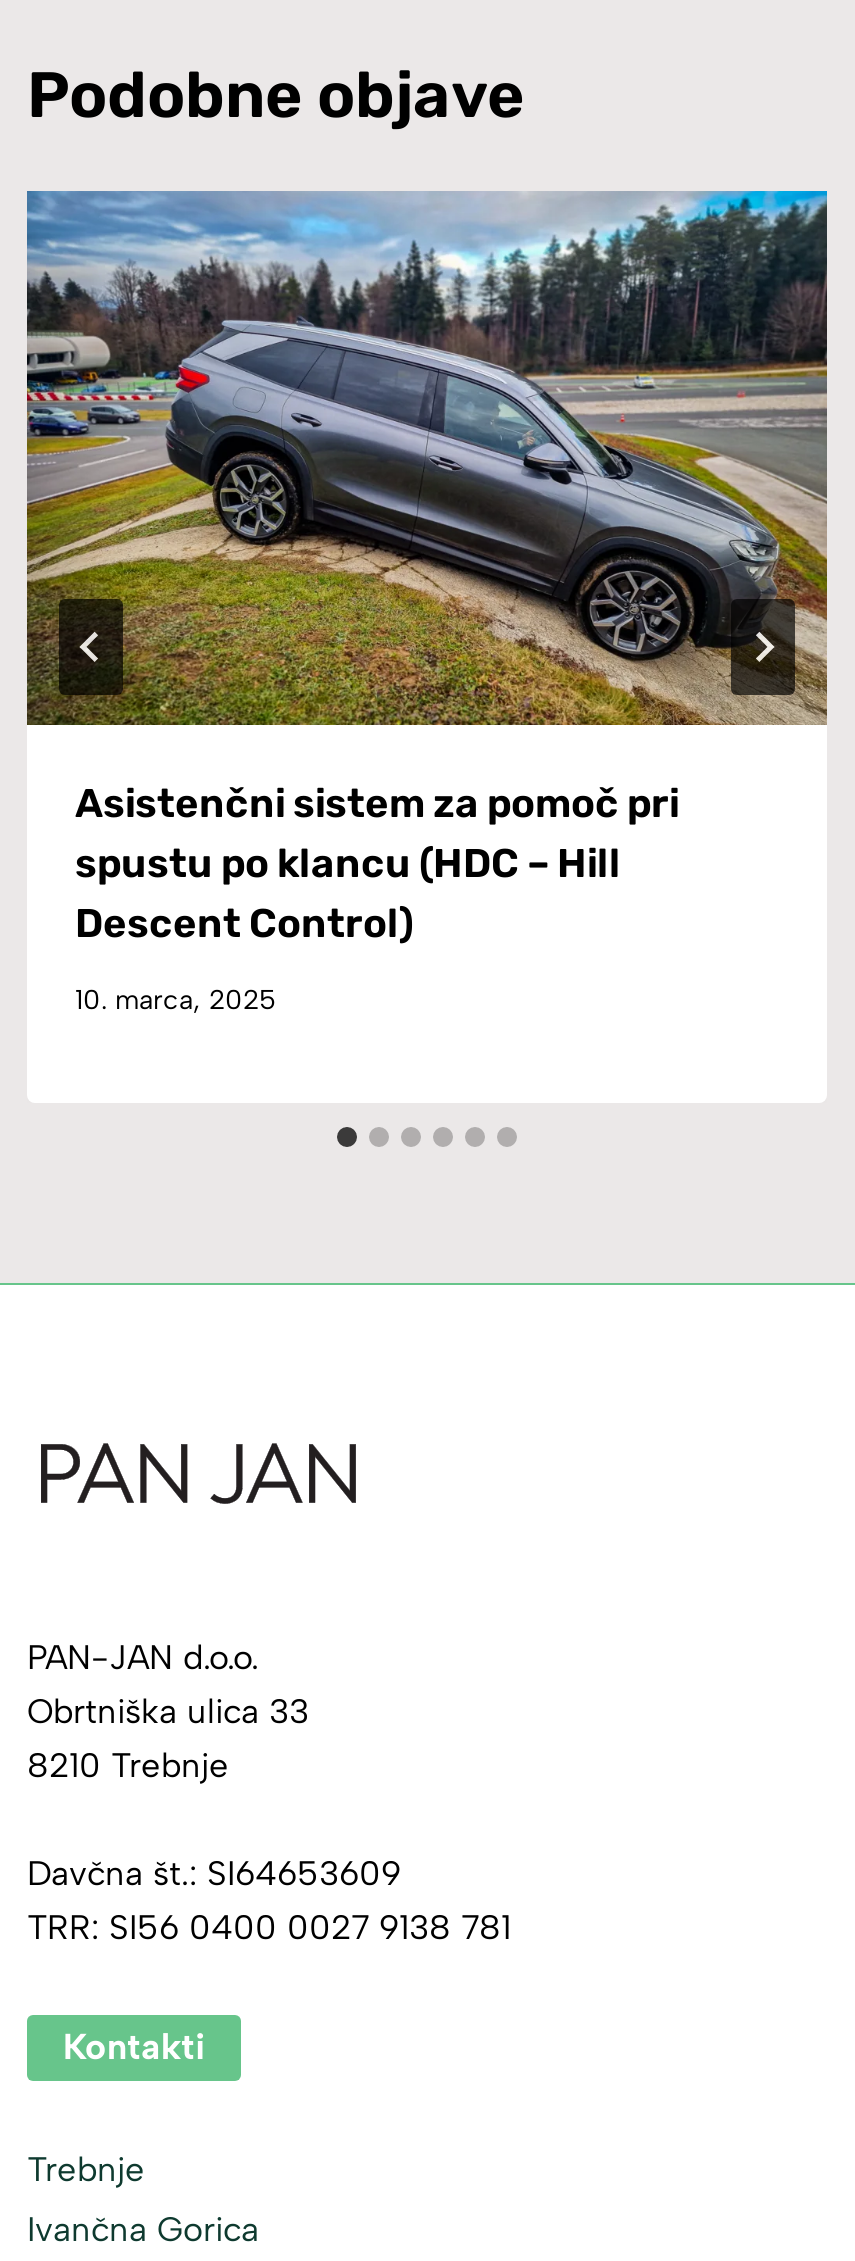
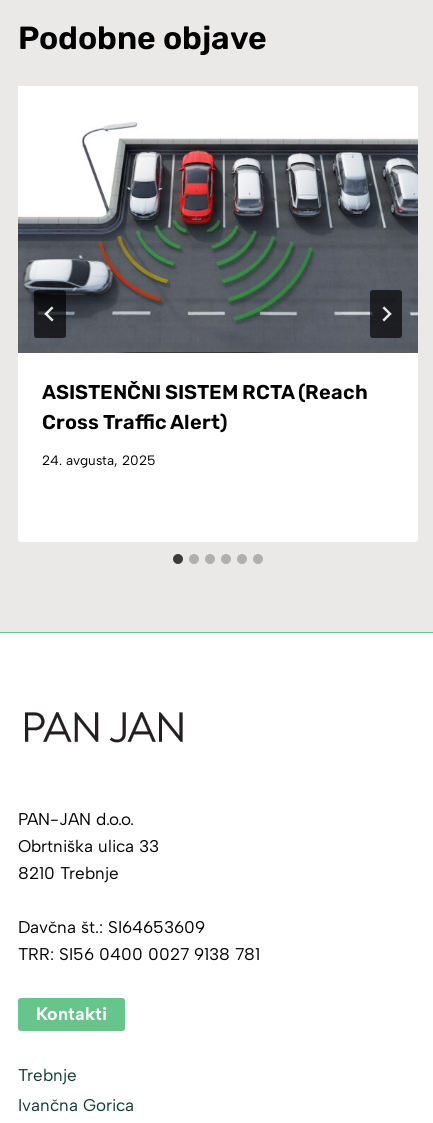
- [image]
- Asistenčni sistem za pomoč pri
- spustu po klancu (HDC – Hill
- Descent Control)
+ [image]
+ ASISTENČNI SISTEM RCTA (Reach
+ Cross Traffic Alert)

- 10. marca, 2025
+ 24. avgusta, 2025
